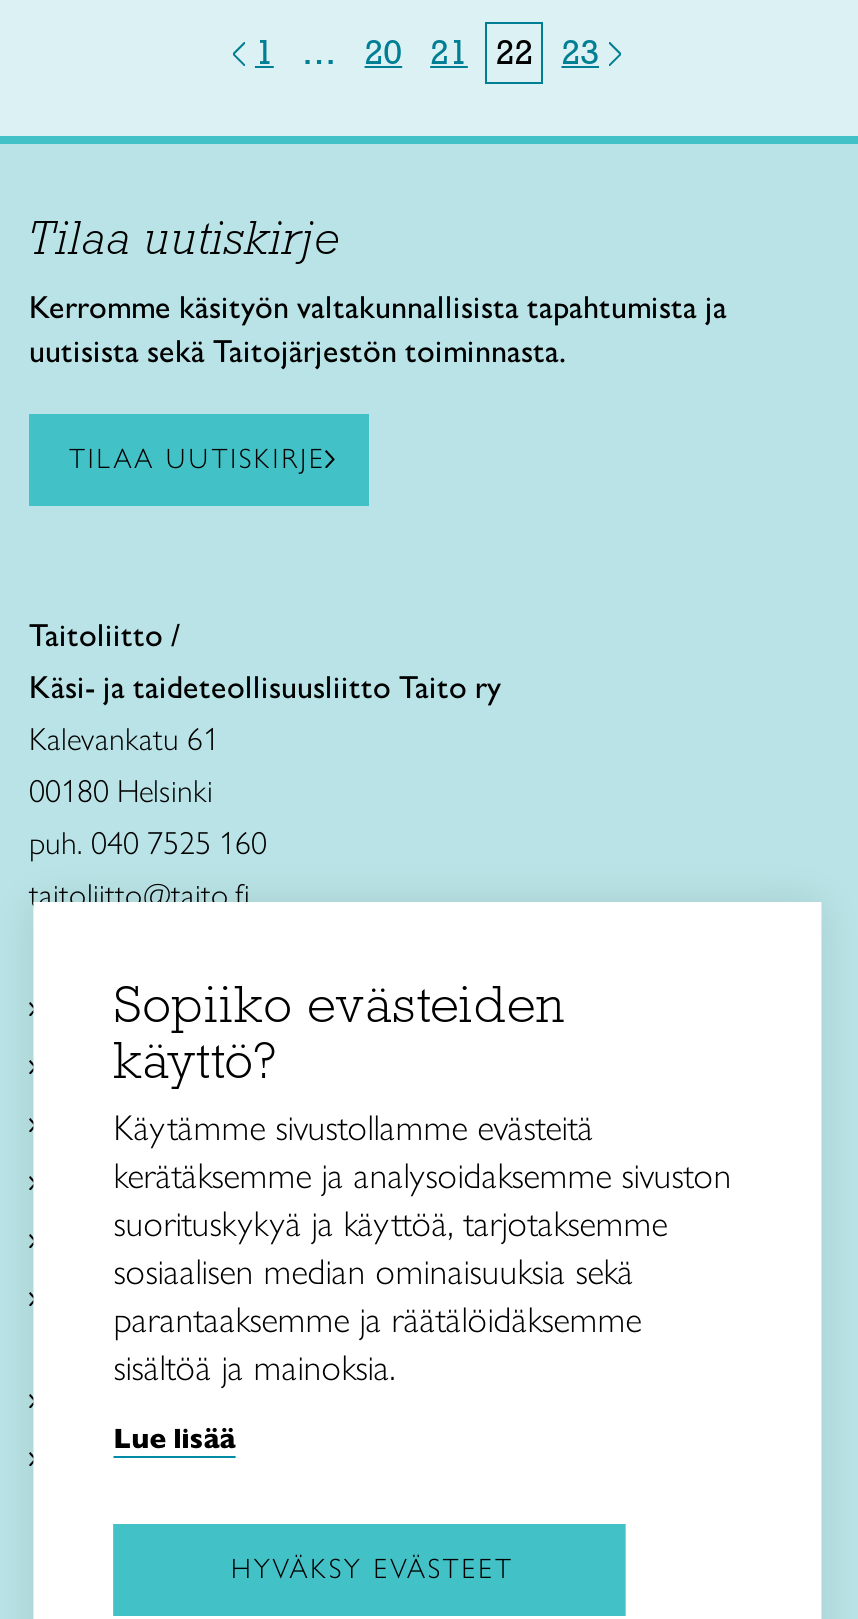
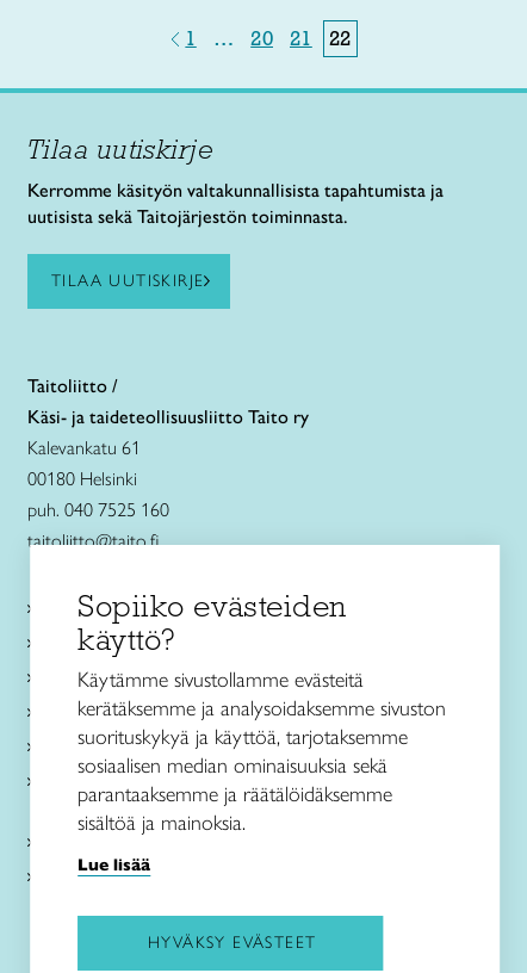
- 23
